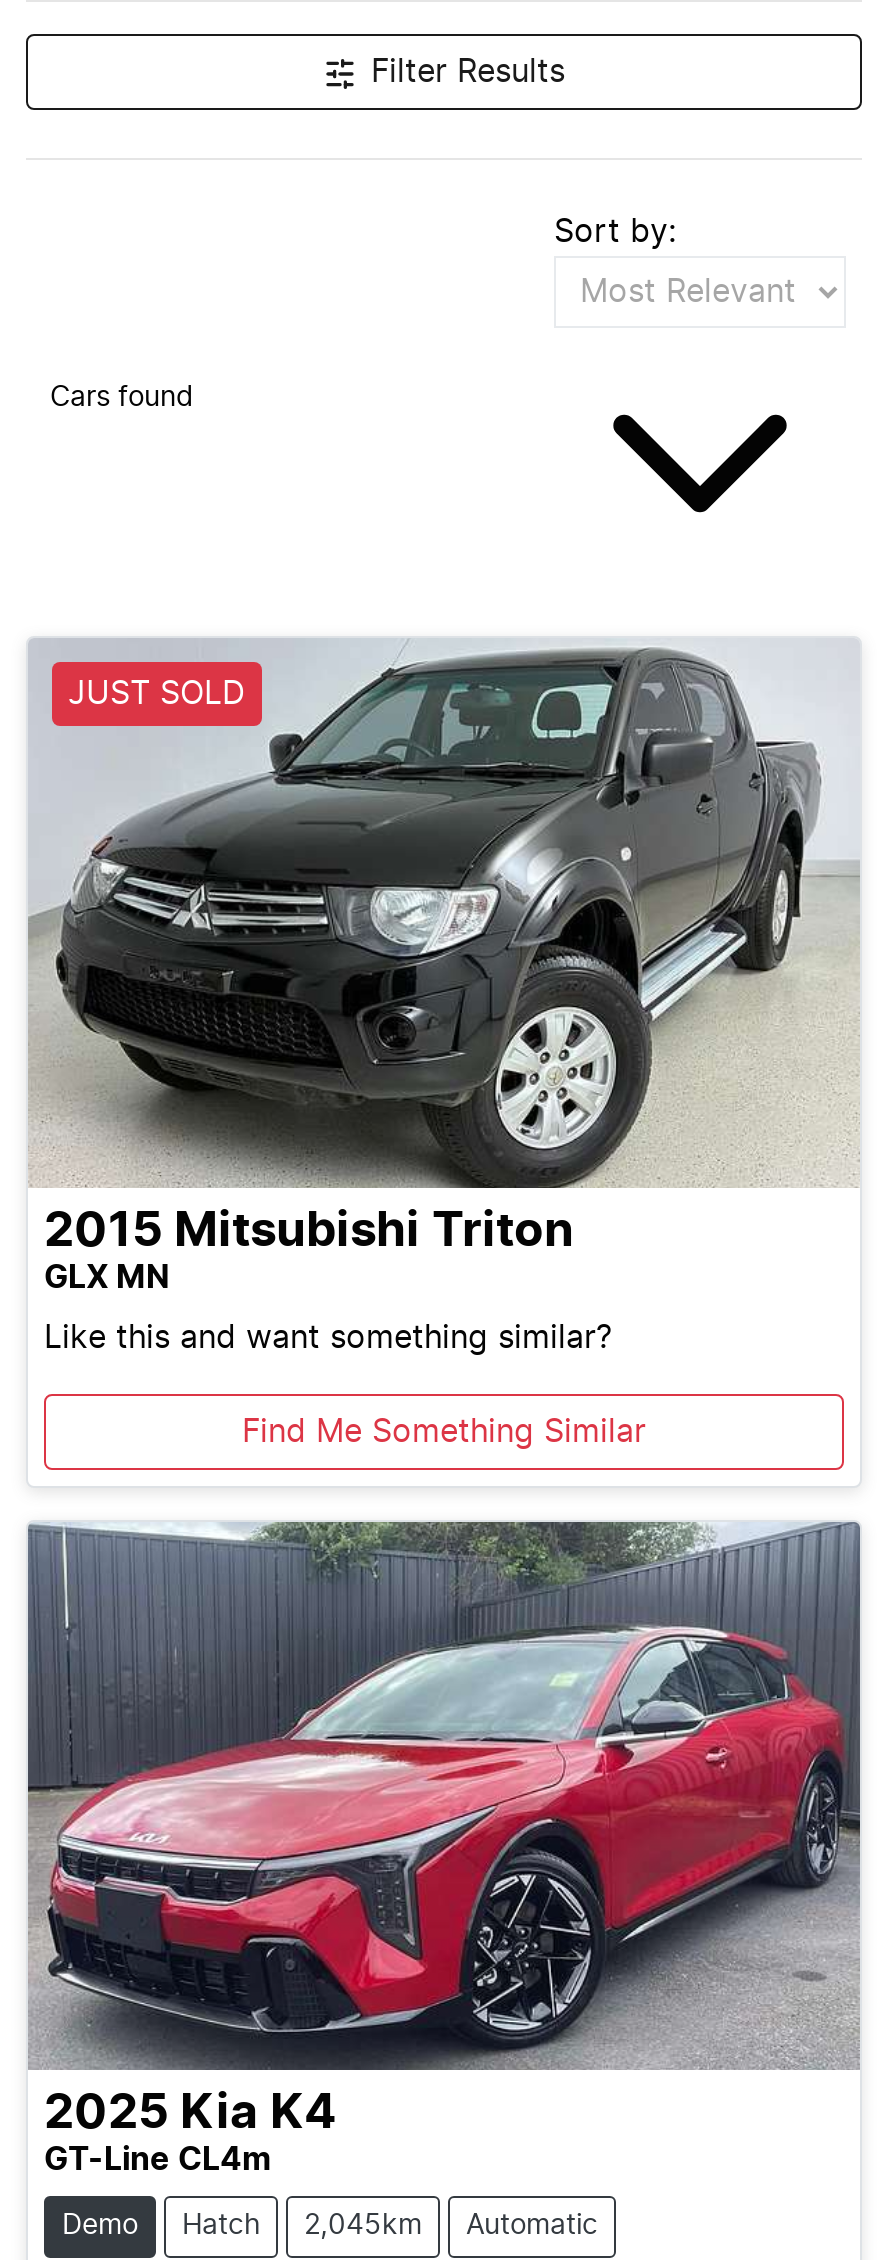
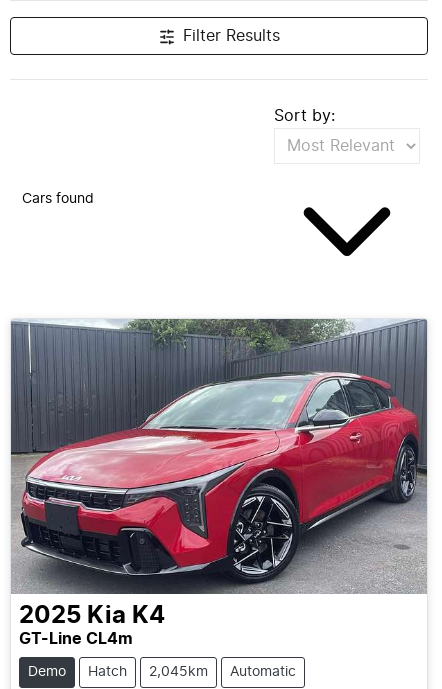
- [image]
- JUST SOLD

- 2015 Mitsubishi Triton
- GLX MN
- Like this and want something similar?
- Find Me Something Similar
